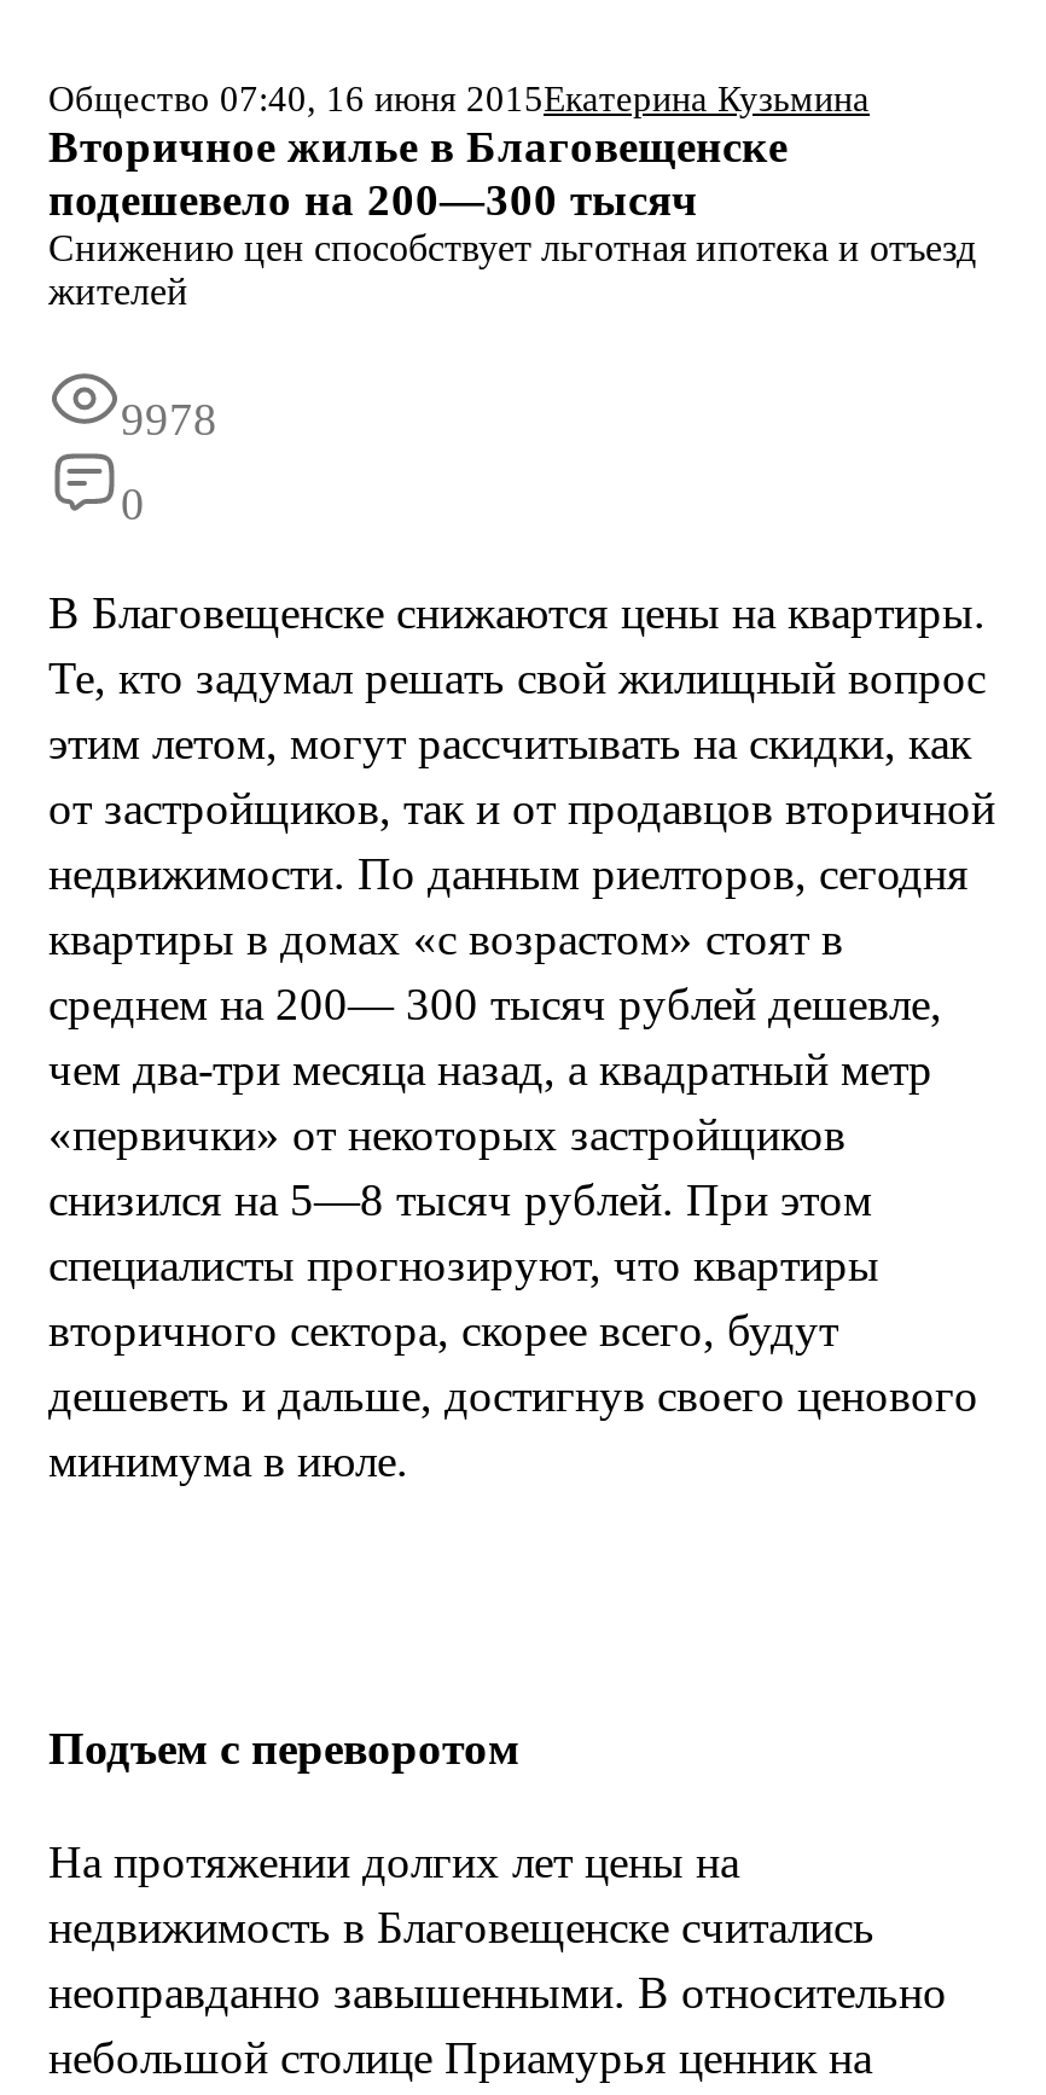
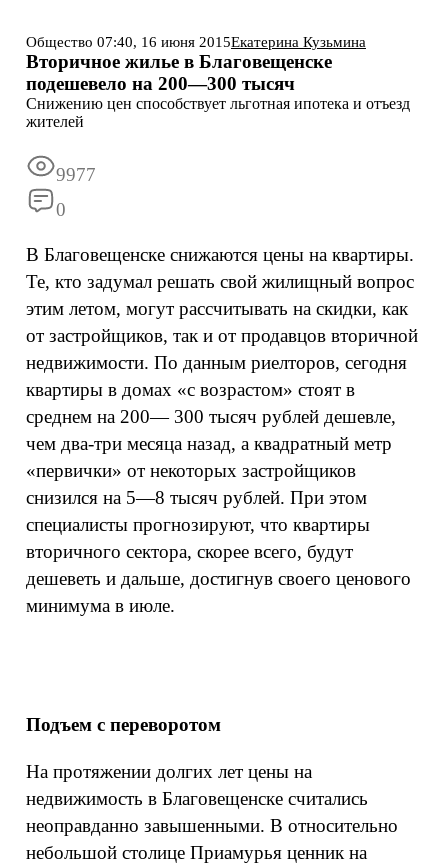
- 9978
+ 9977
